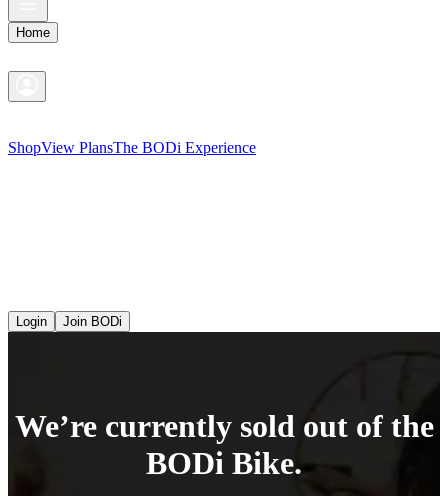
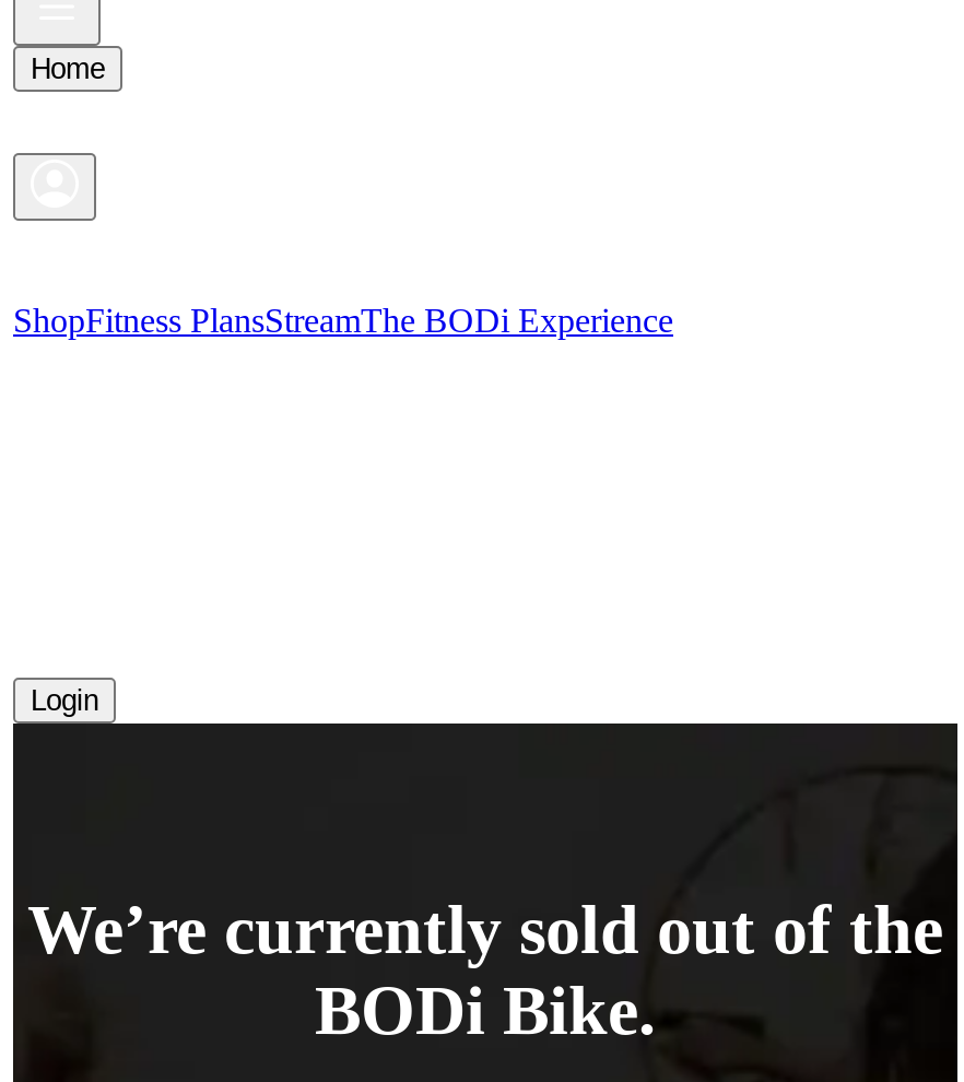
- ShopView PlansThe BODi Experience
+ ShopFitness PlansStreamThe BODi Experience

- Join BODi
